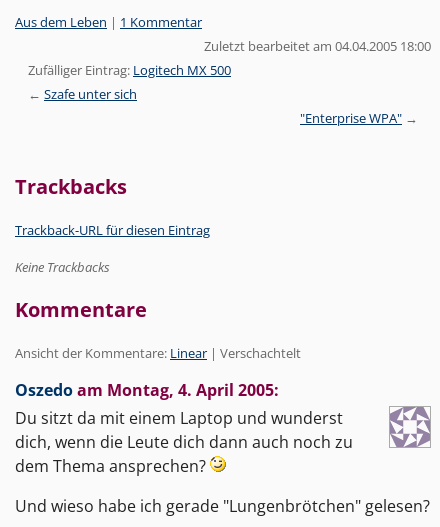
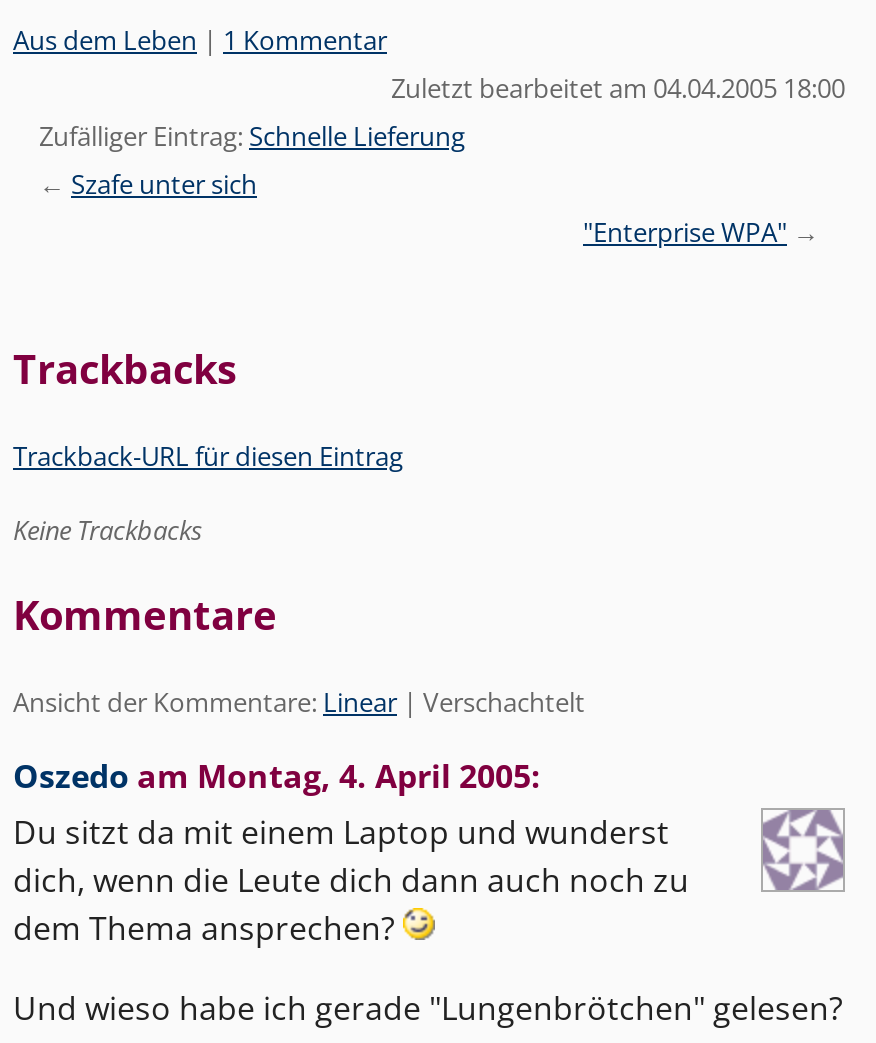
- Zufälliger Eintrag: Logitech MX 500
+ Zufälliger Eintrag: Schnelle Lieferung
